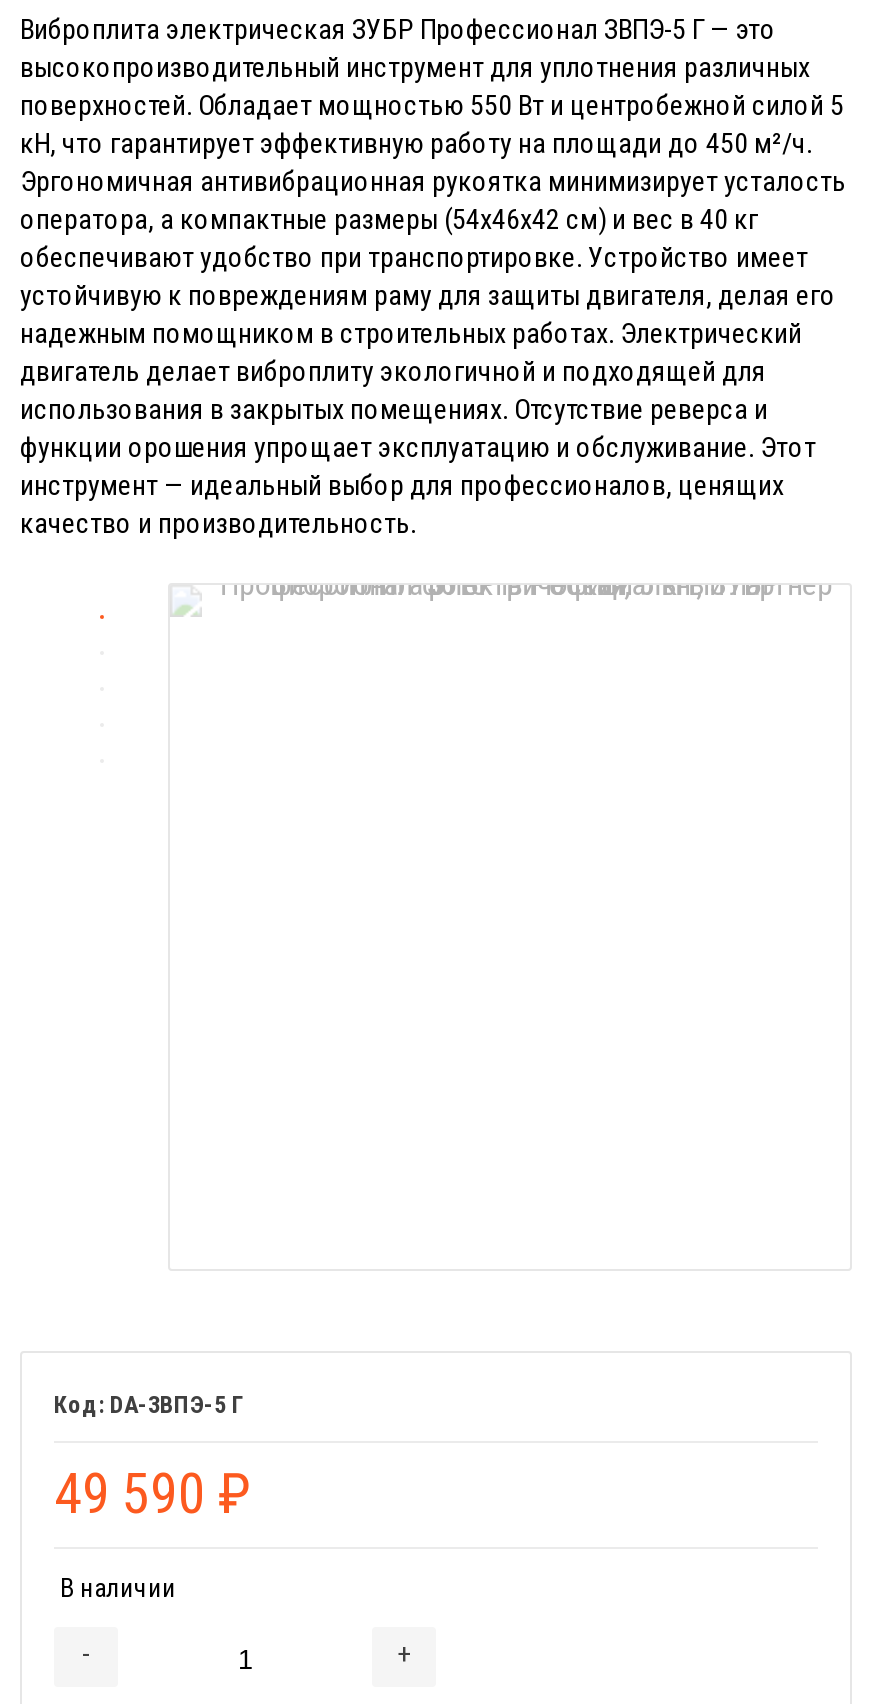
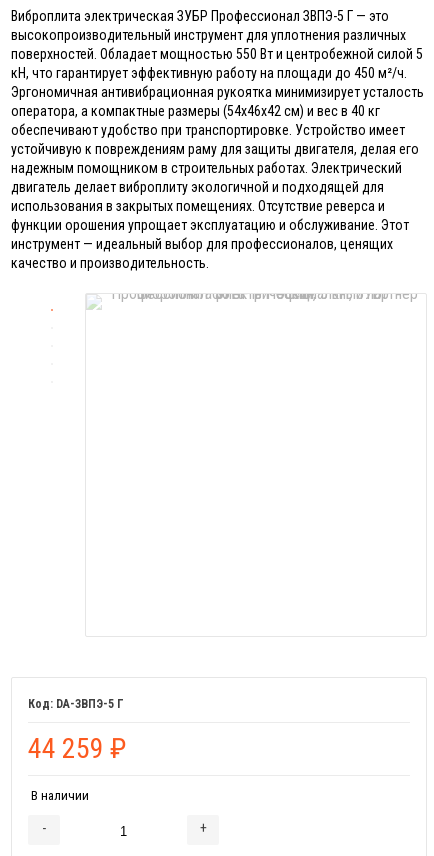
- 49 590 ₽
+ 44 259 ₽
